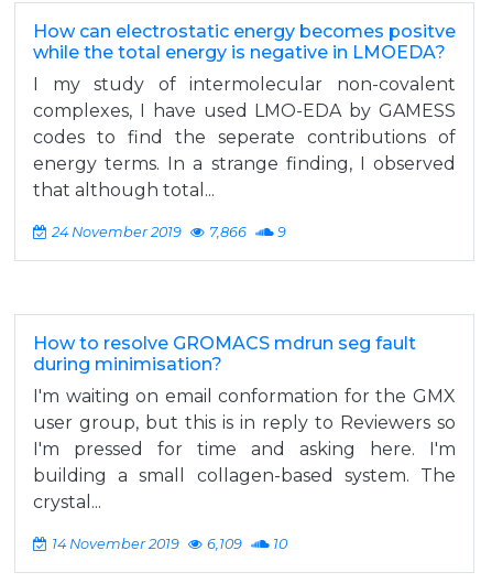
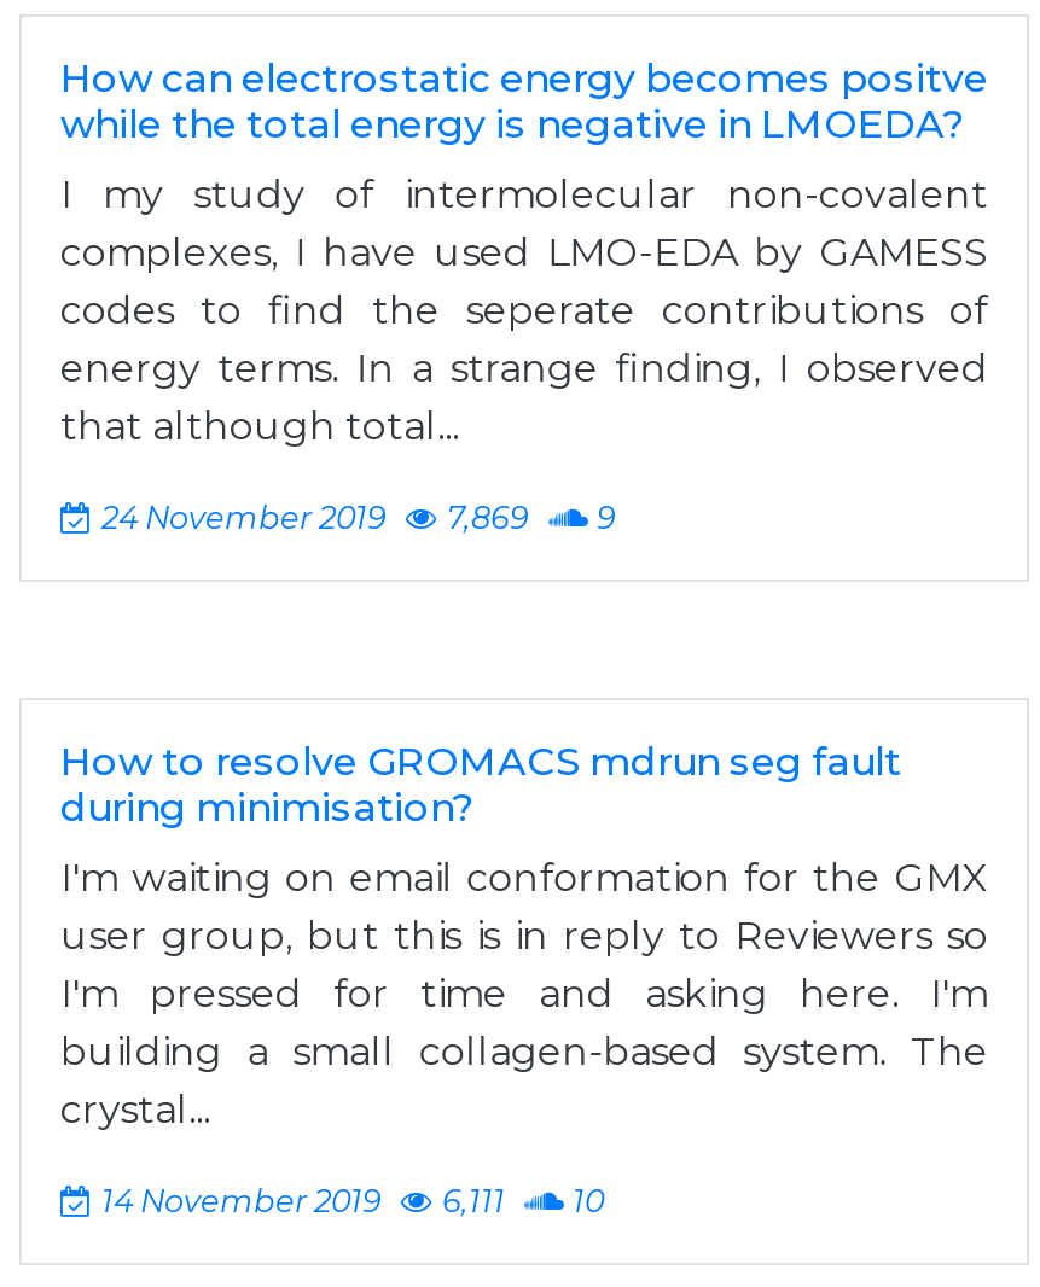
- 24 November 2019 7,866 9
+ 24 November 2019 7,869 9

- 14 November 2019 6,109 10
+ 14 November 2019 6,111 10
